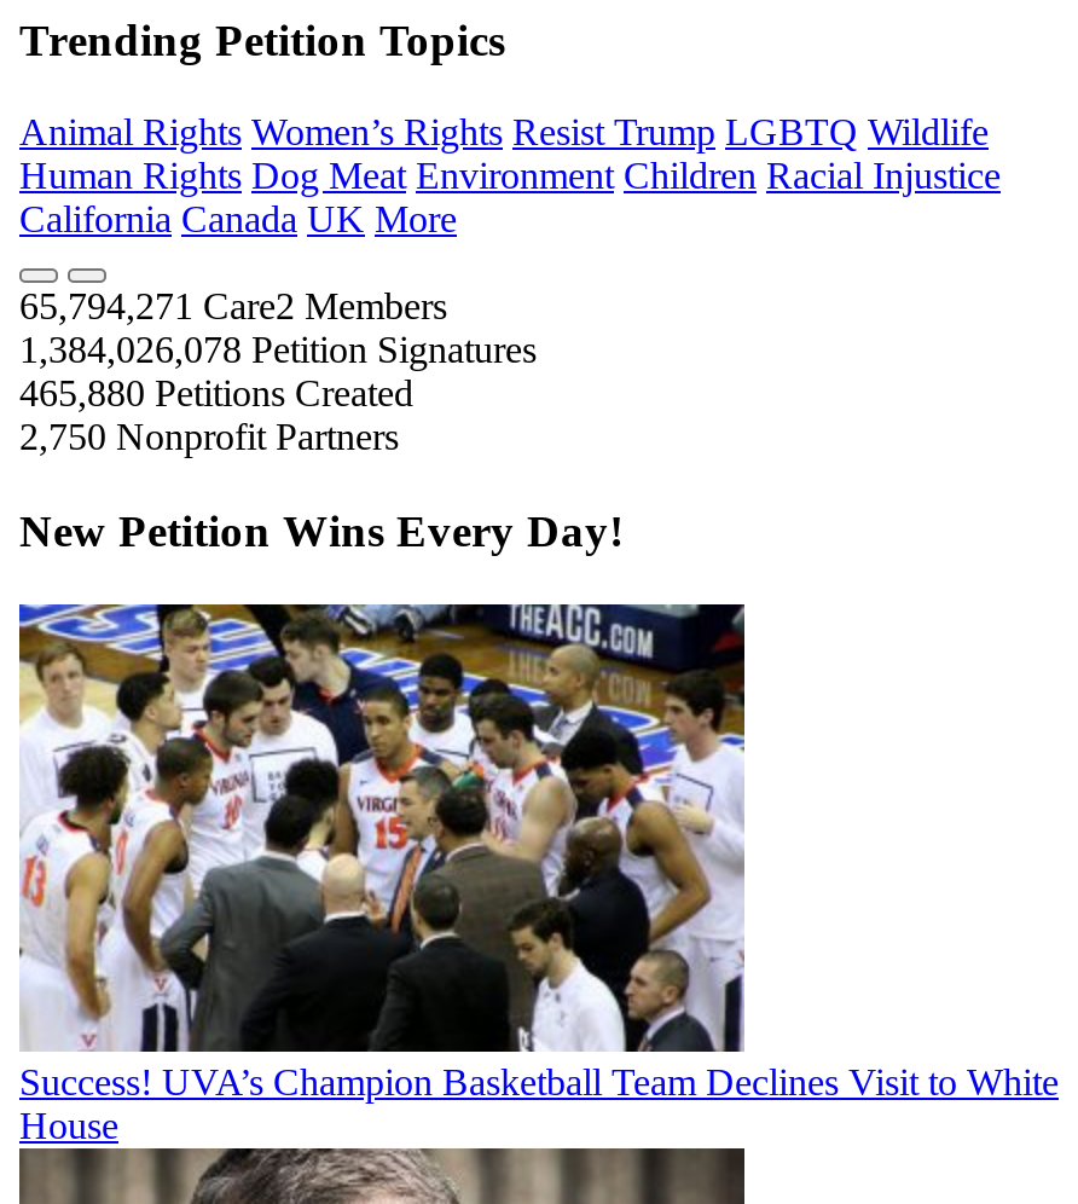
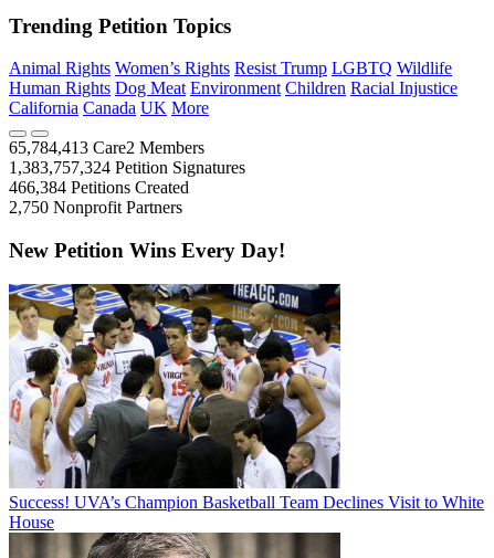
- 65,794,271 Care2 Members
+ 65,784,413 Care2 Members

- 1,384,026,078 Petition Signatures
+ 1,383,757,324 Petition Signatures

- 465,880 Petitions Created
+ 466,384 Petitions Created
